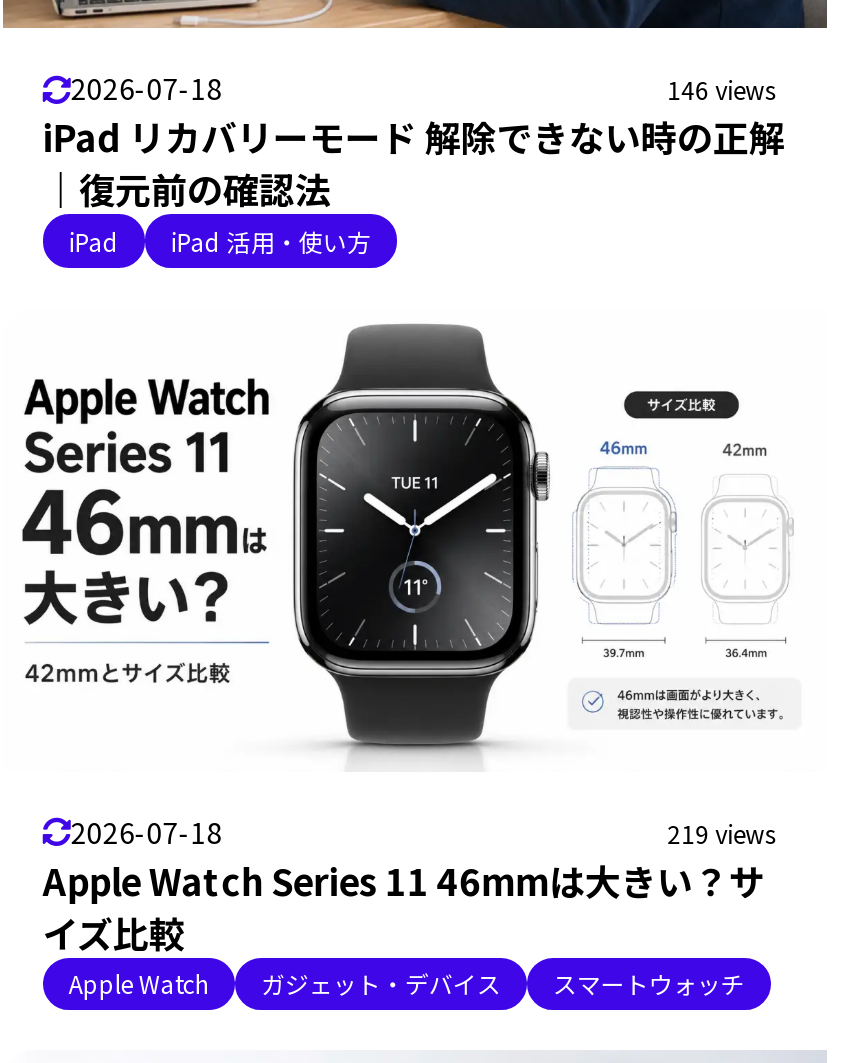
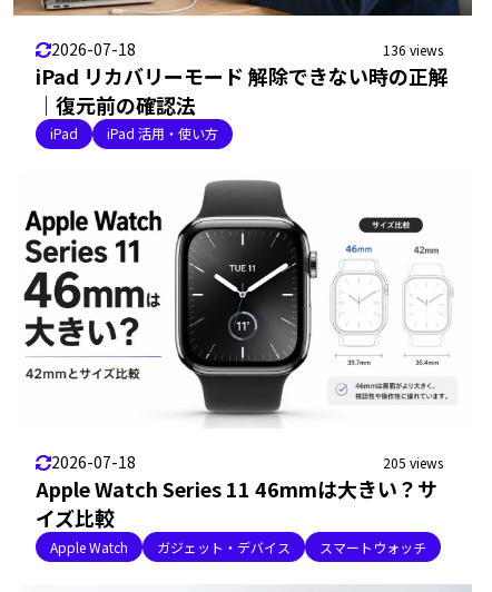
- 146 views
+ 136 views

- 219 views
+ 205 views
